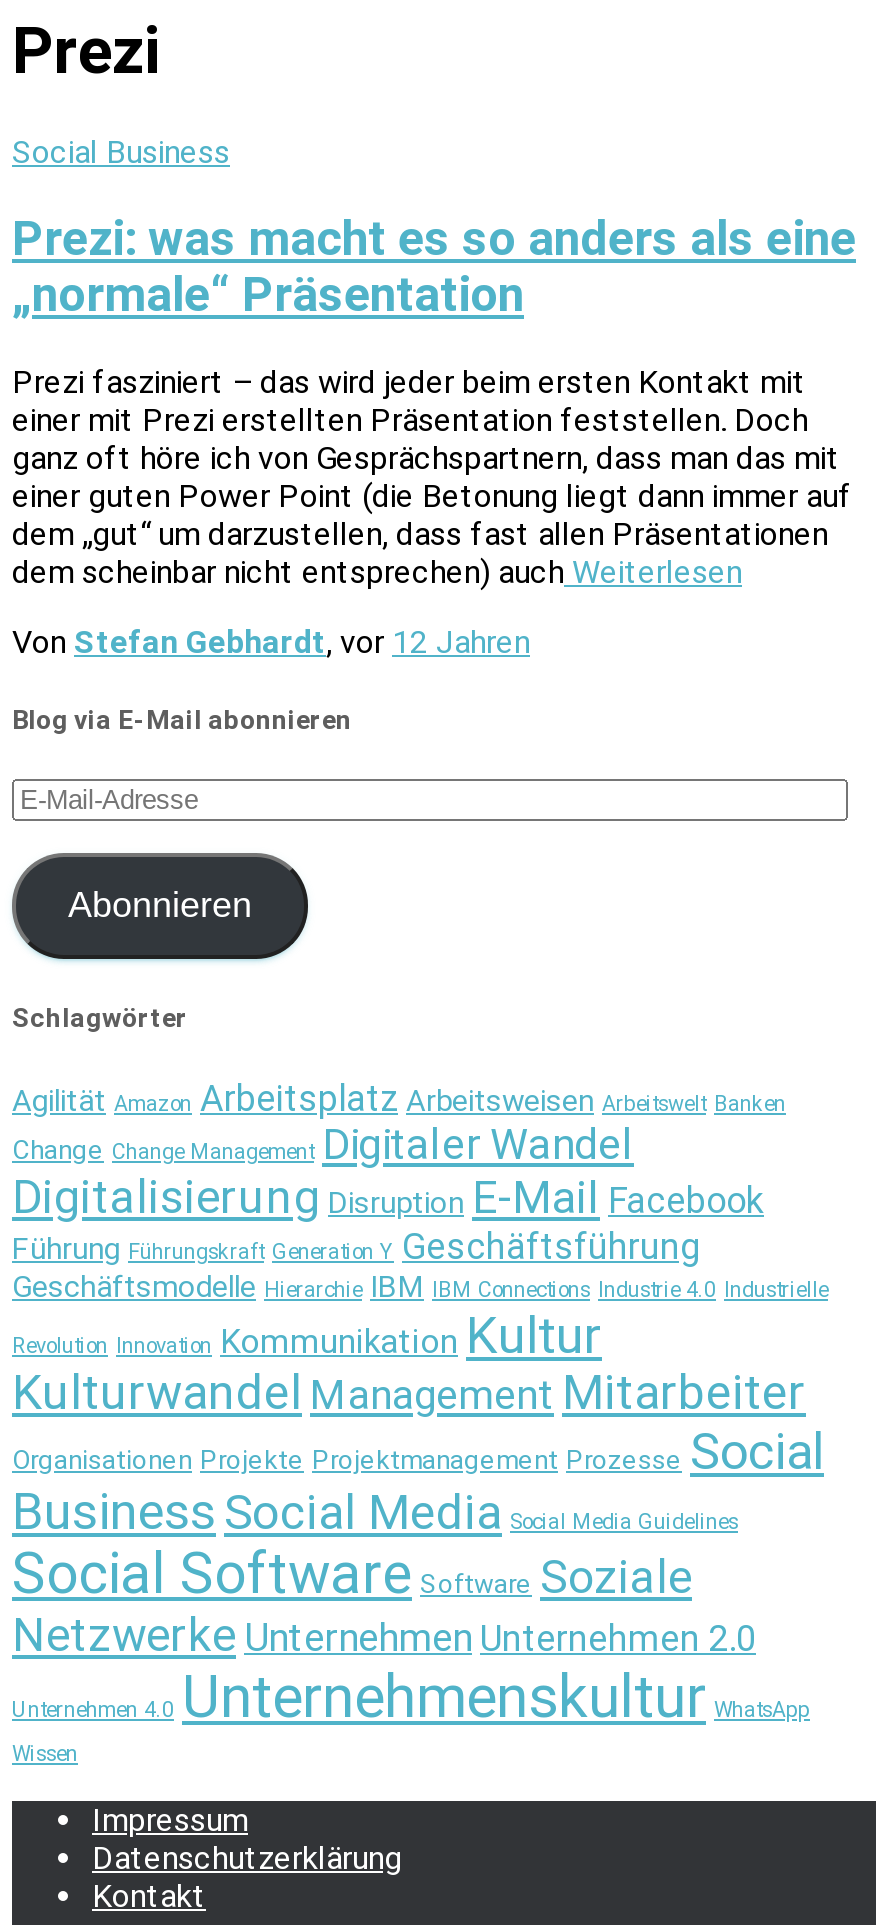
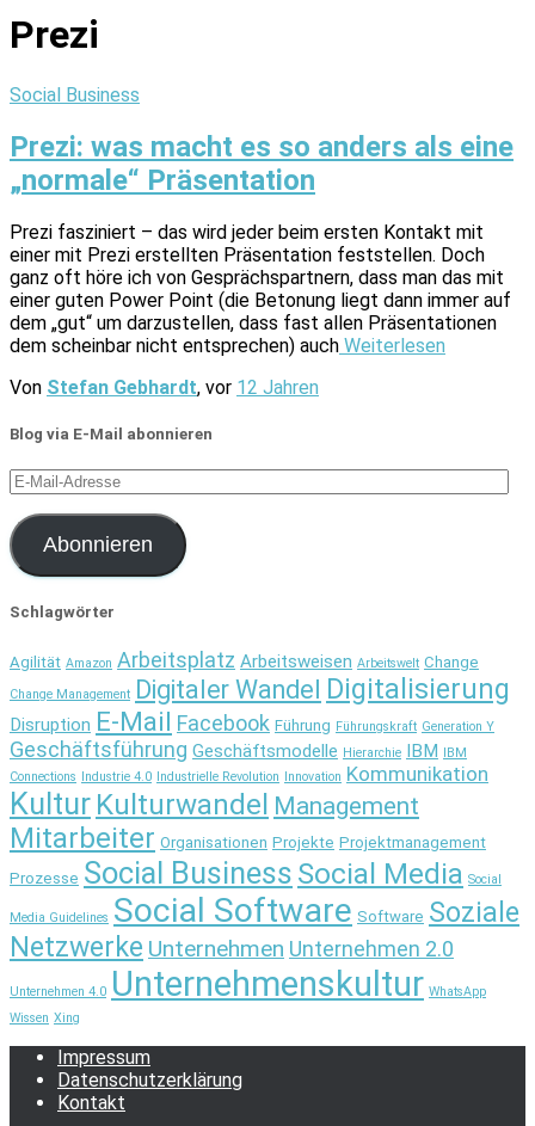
- Agilität Amazon Arbeitsplatz Arbeitsweisen Arbeitswelt Banken
- Change Change Management Digitaler Wandel
- Digitalisierung Disruption E-Mail Facebook
- Führung Führungskraft Generation Y Geschäftsführung
- Geschäftsmodelle Hierarchie IBM IBM Connections Industrie 4.0 Industrielle
- Revolution Innovation Kommunikation Kultur
- Kulturwandel Management Mitarbeiter
- Organisationen Projekte Projektmanagement Prozesse Social
- Business Social Media Social Media Guidelines
- Social Software Software Soziale
+ Agilität Amazon Arbeitsplatz Arbeitsweisen Arbeitswelt Change
+ Change Management Digitaler Wandel Digitalisierung
+ Disruption E-Mail Facebook Führung Führungskraft Generation Y
+ Geschäftsführung Geschäftsmodelle Hierarchie IBM IBM
+ Connections Industrie 4.0 Industrielle Revolution Innovation Kommunikation
+ Kultur Kulturwandel Management
+ Mitarbeiter Organisationen Projekte Projektmanagement
+ Prozesse Social Business Social Media Social
+ Media Guidelines Social Software Software Soziale

- Wissen
+ Wissen Xing
